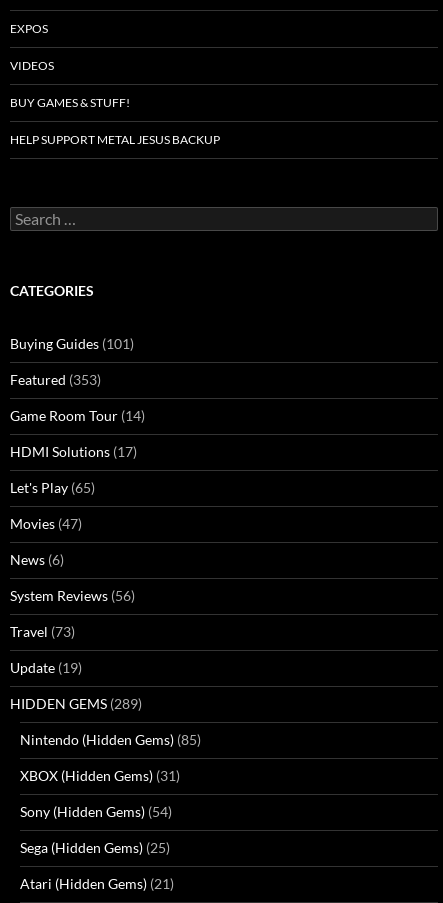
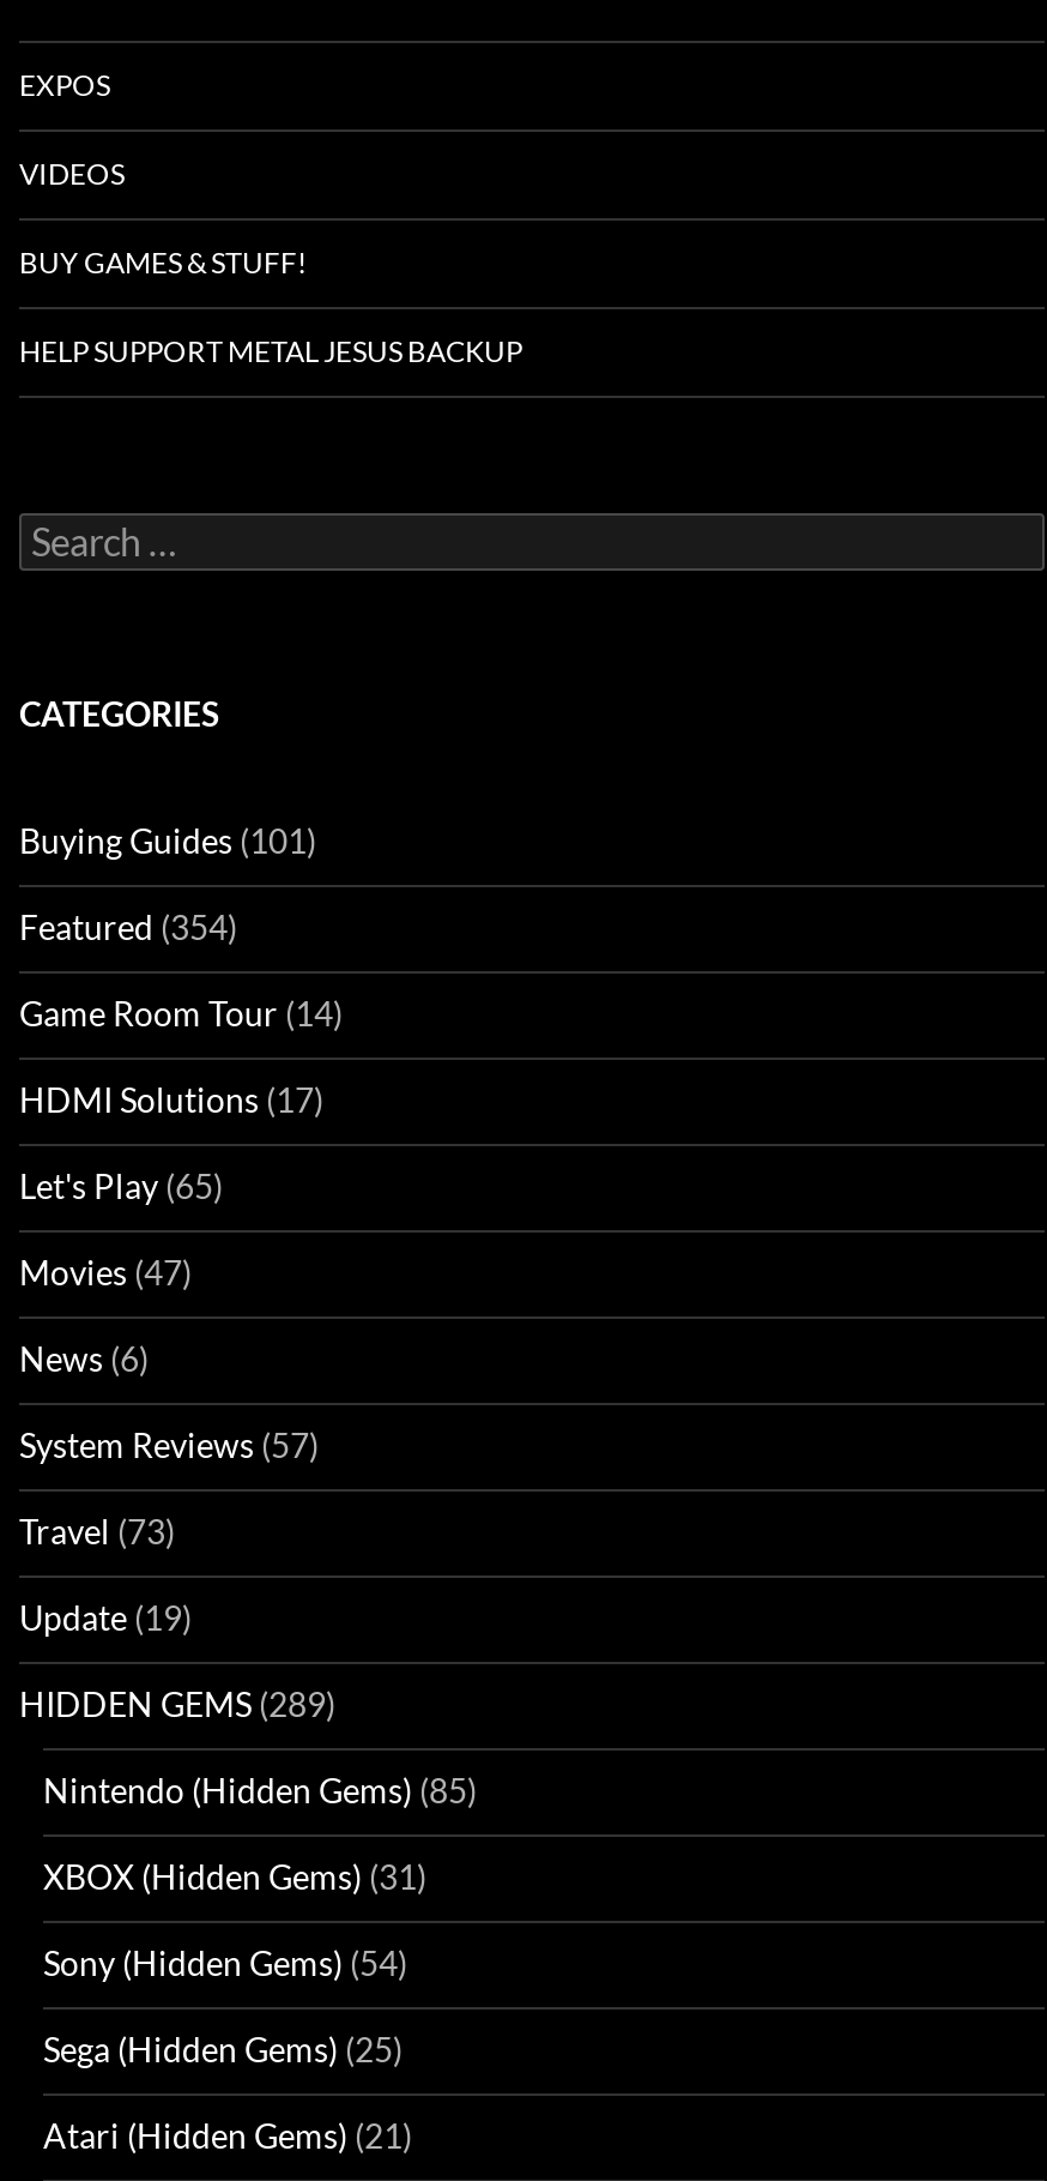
- Featured (353)
+ Featured (354)

- System Reviews (56)
+ System Reviews (57)
